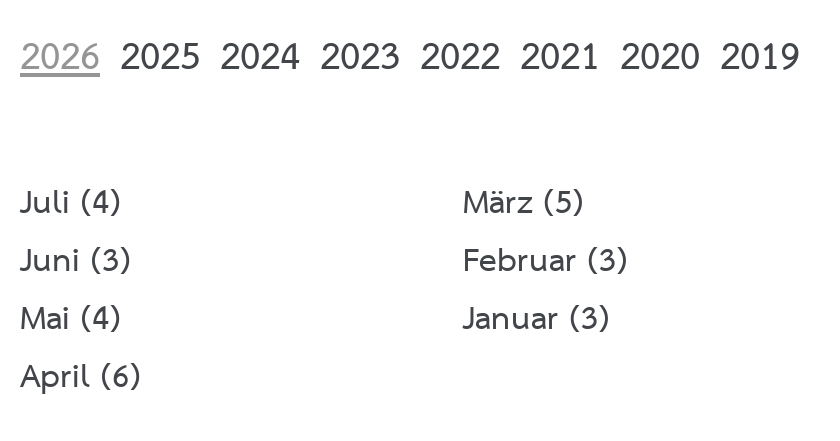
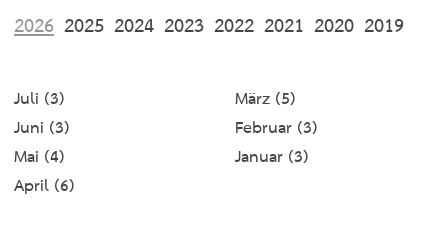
- Juli (4)
+ Juli (3)
